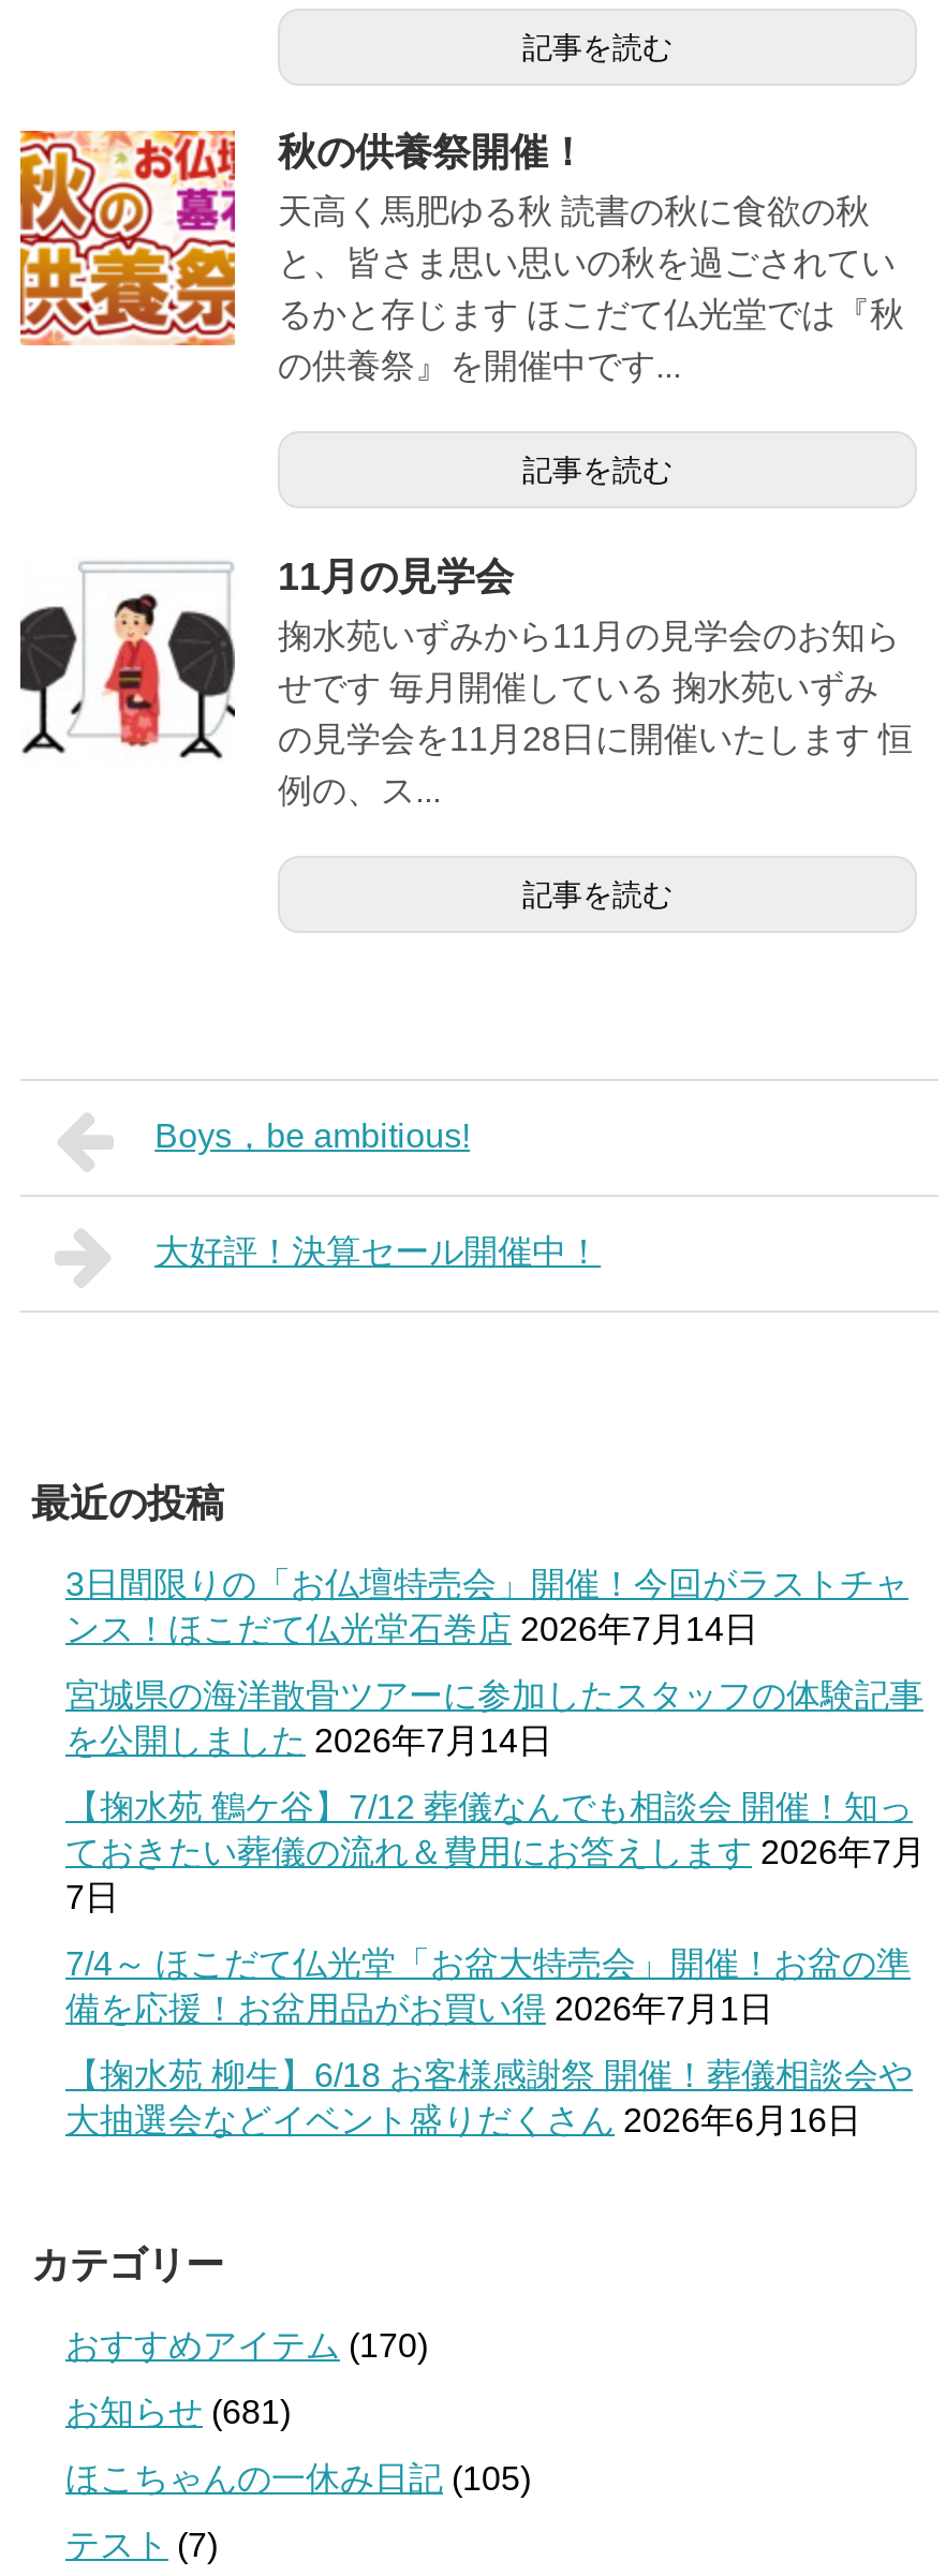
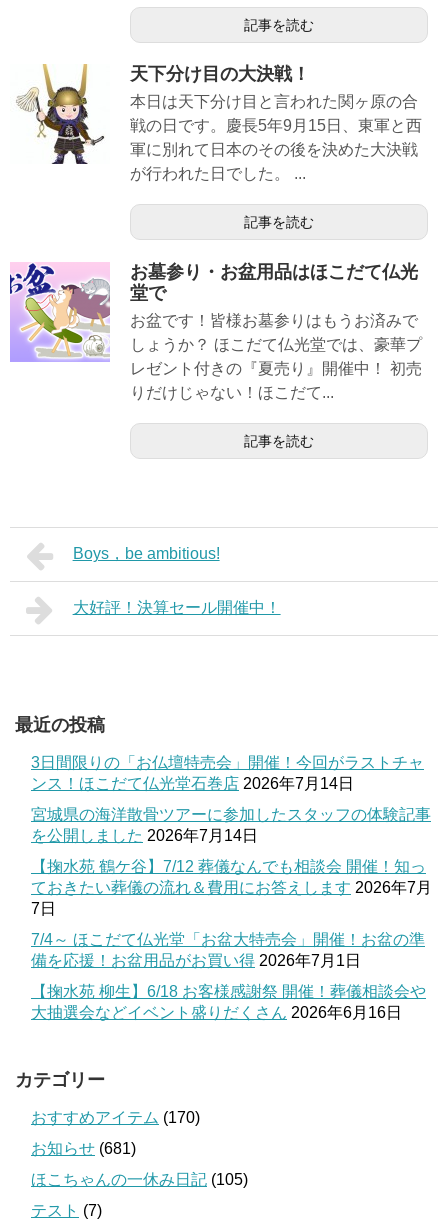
- [image]
- 秋の供養祭開催！
- 天高く馬肥ゆる秋 読書の秋に食欲の秋
- と、皆さま思い思いの秋を過ごされてい
- るかと存じます ほこだて仏光堂では『秋
- の供養祭』を開催中です...
+ [image]
+ 天下分け目の大決戦！
+ 本日は天下分け目と言われた関ヶ原の合
+ 戦の日です。慶長5年9月15日、東軍と西
+ 軍に別れて日本のその後を決めた大決戦
+ が行われた日でした。 ...

- [image]
- 11月の見学会
- 掬水苑いずみから11月の見学会のお知ら
- せです 毎月開催している 掬水苑いずみ
- の見学会を11月28日に開催いたします 恒
- 例の、ス...
+ [image]
+ お墓参り・お盆用品はほこだて仏光
+ 堂で
+ お盆です！皆様お墓参りはもうお済みで
+ しょうか？ ほこだて仏光堂では、豪華プ
+ レゼント付きの『夏売り』開催中！ 初売
+ りだけじゃない！ほこだて...
